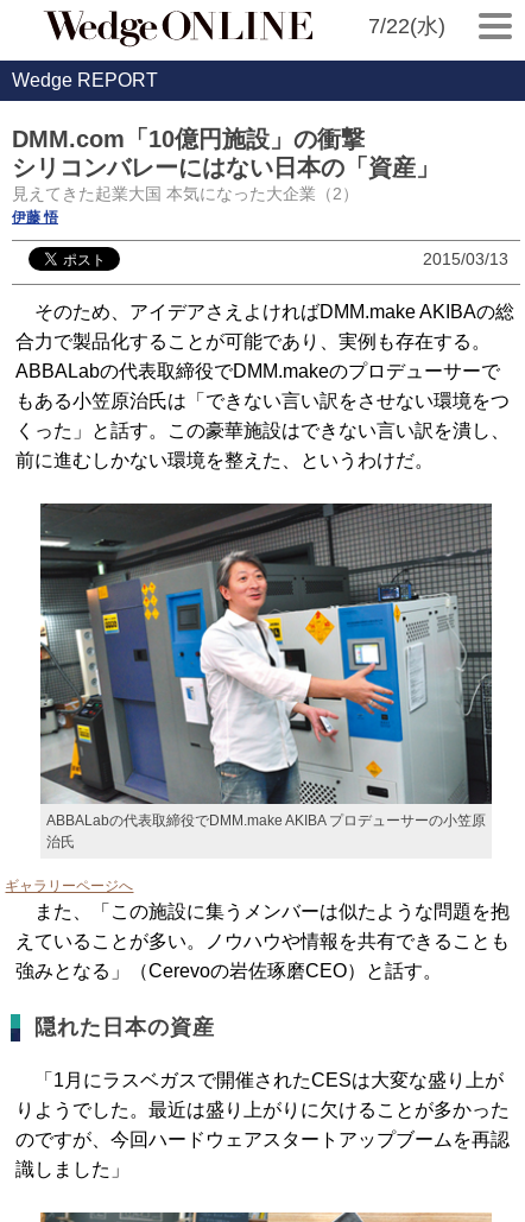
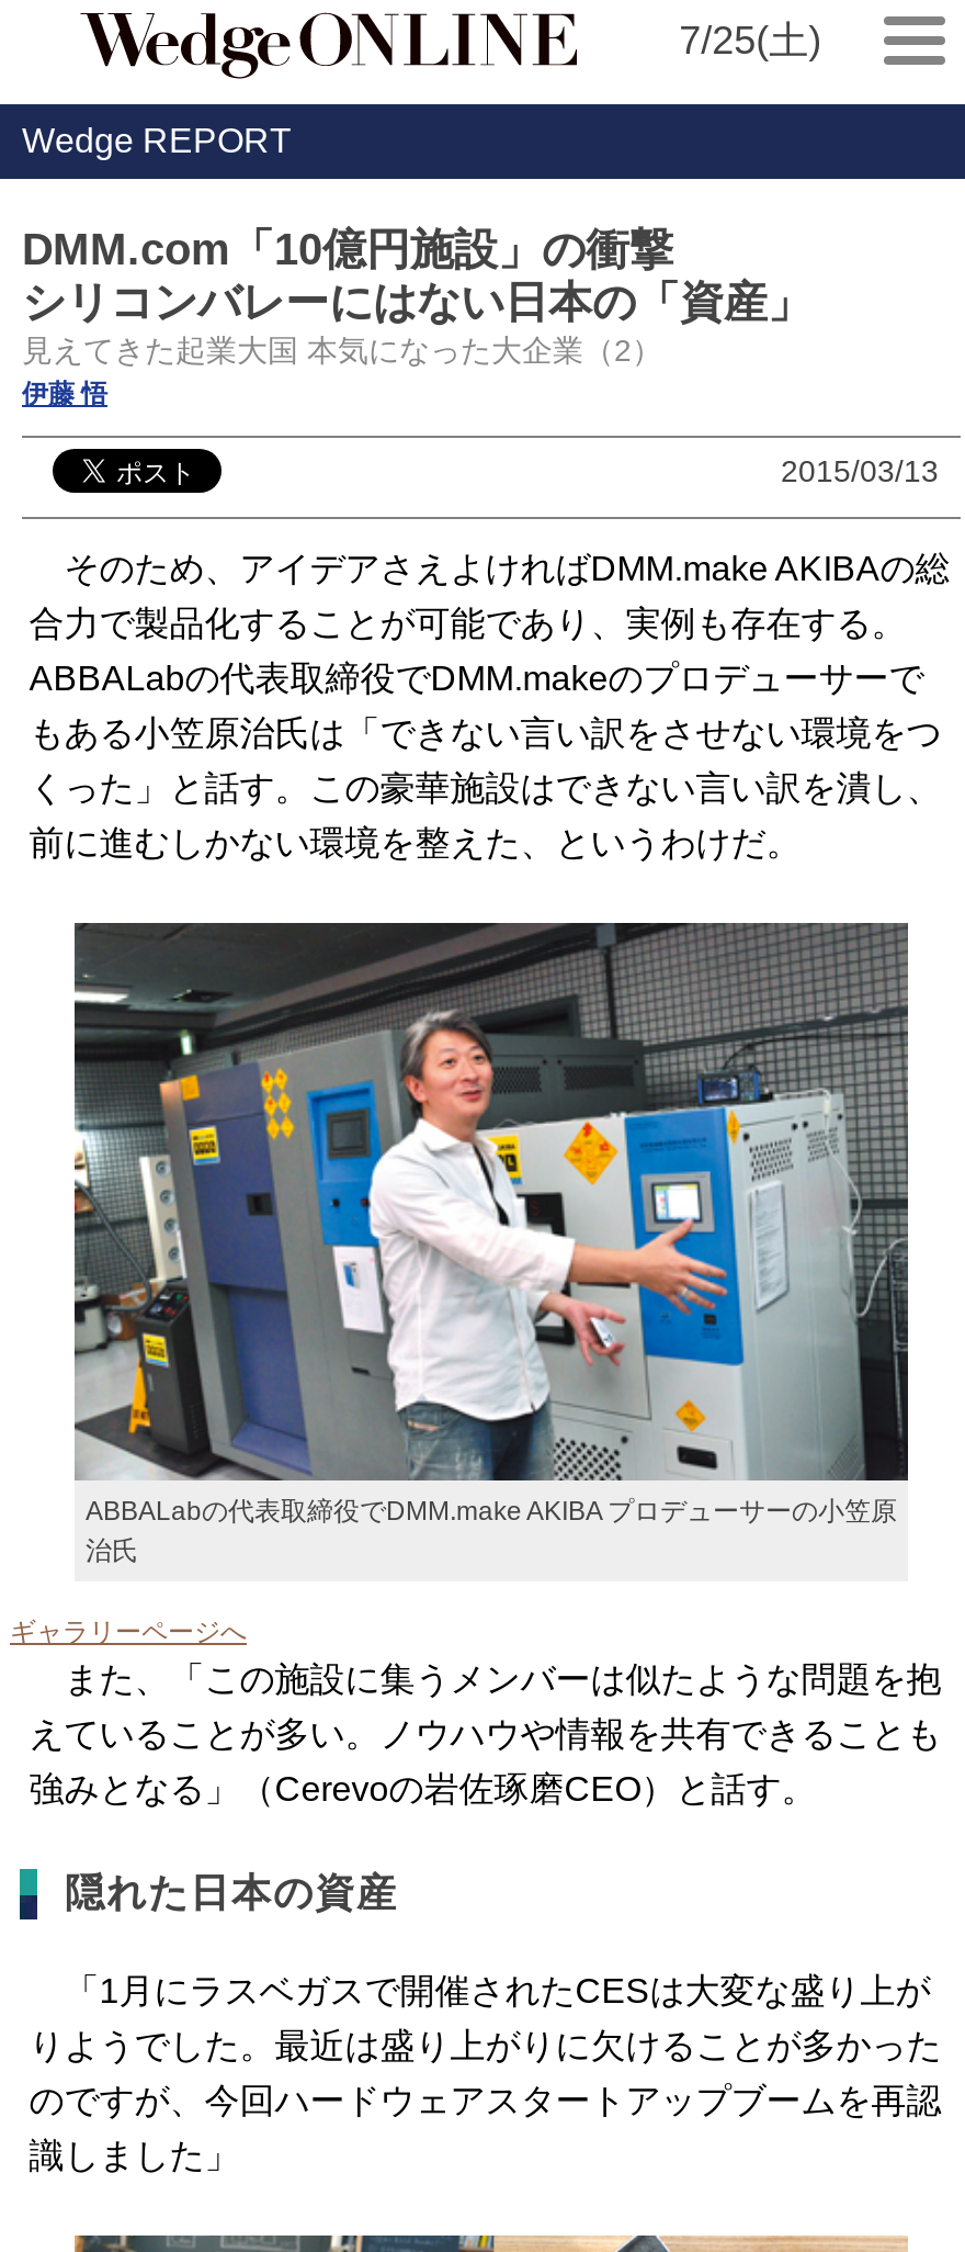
- 7/22(水)
+ 7/25(土)
